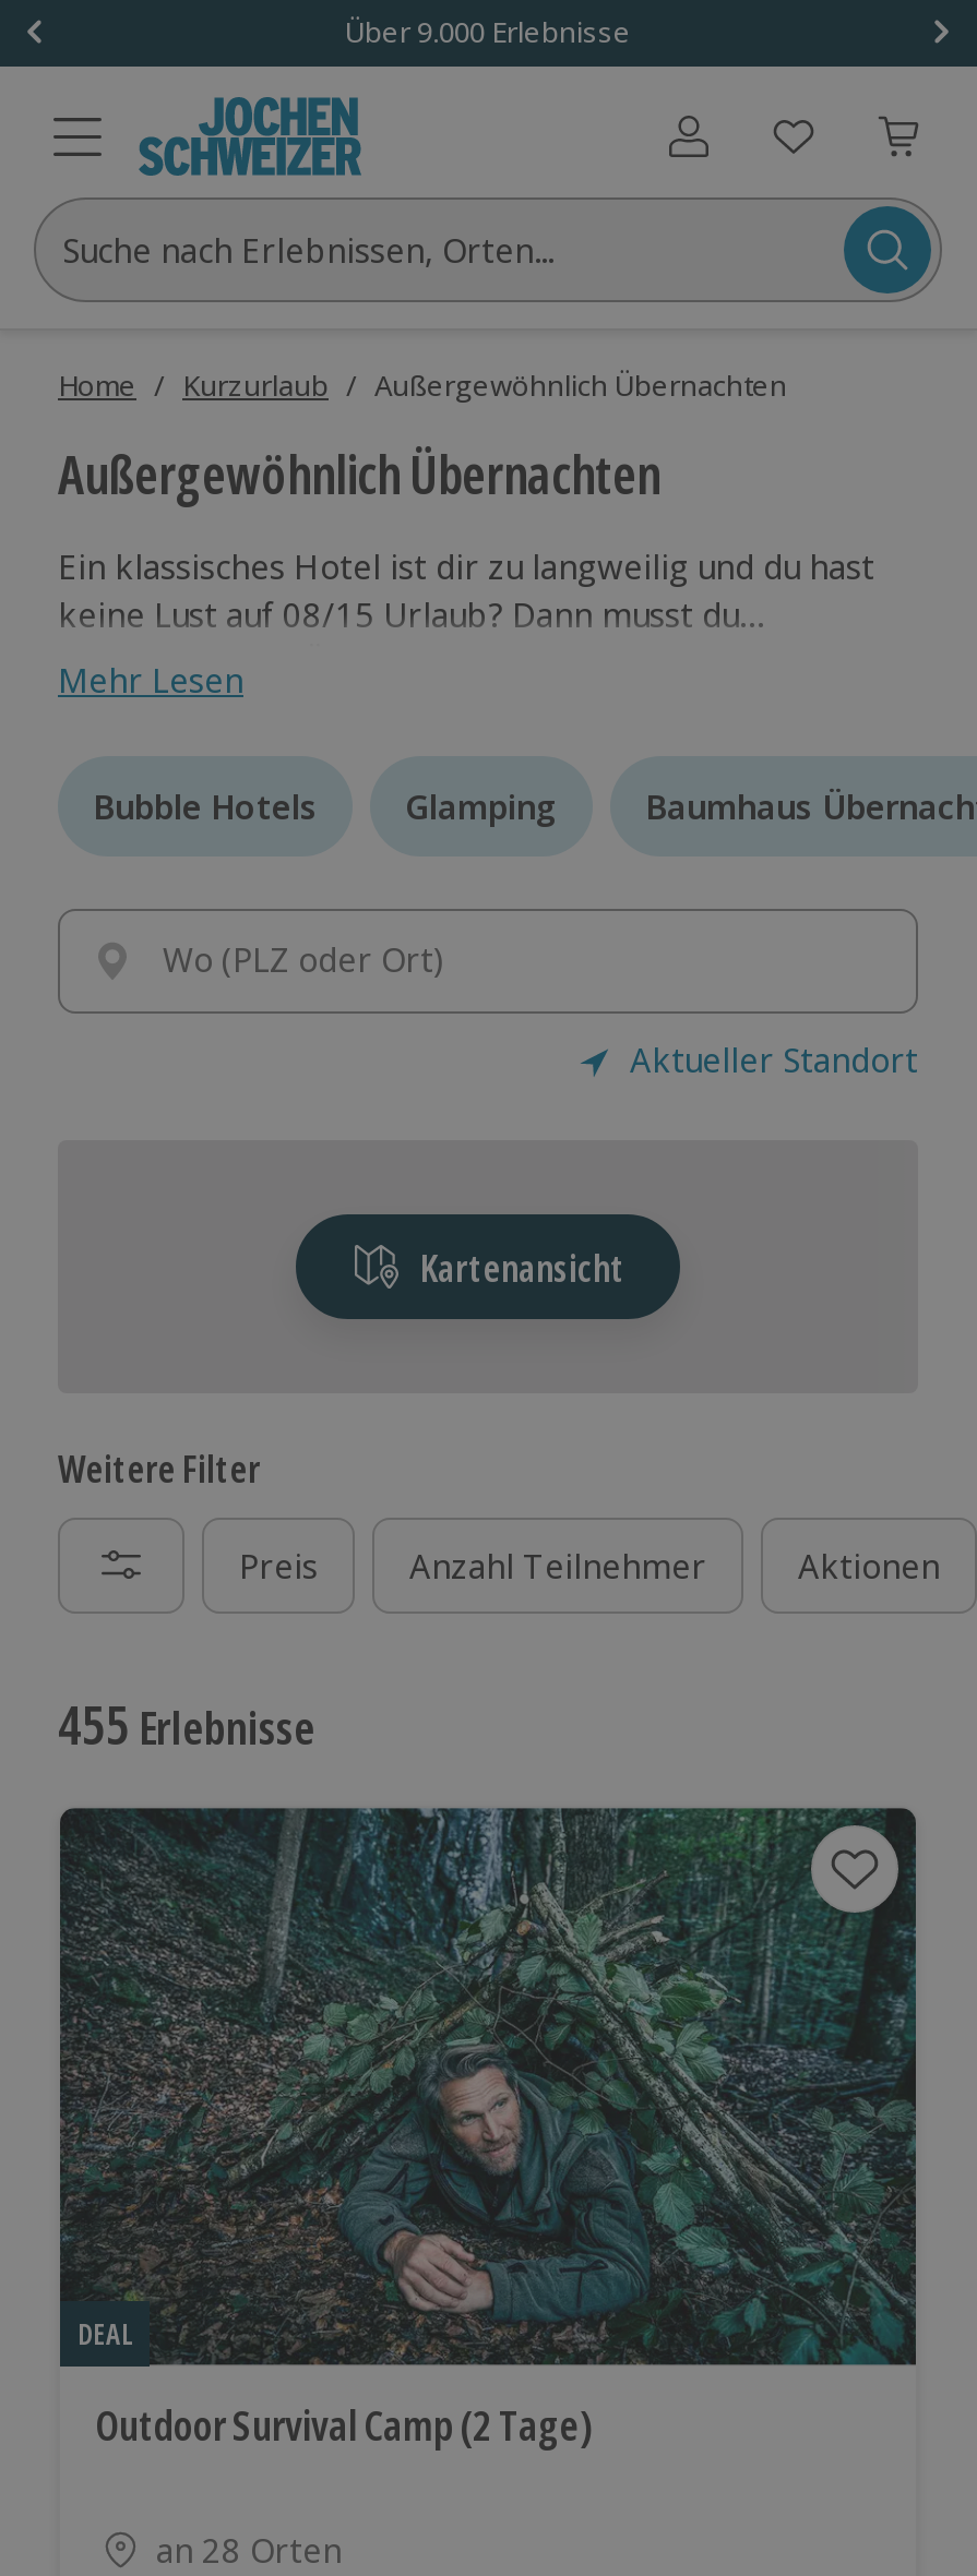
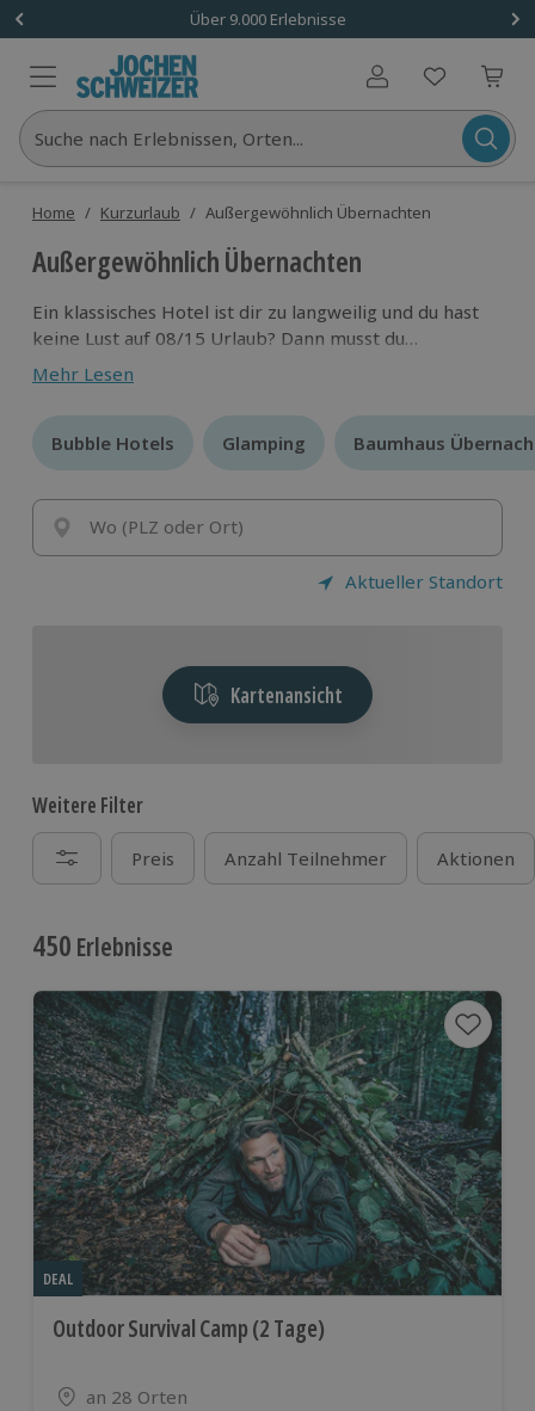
- 455 Erlebnisse
+ 450 Erlebnisse
